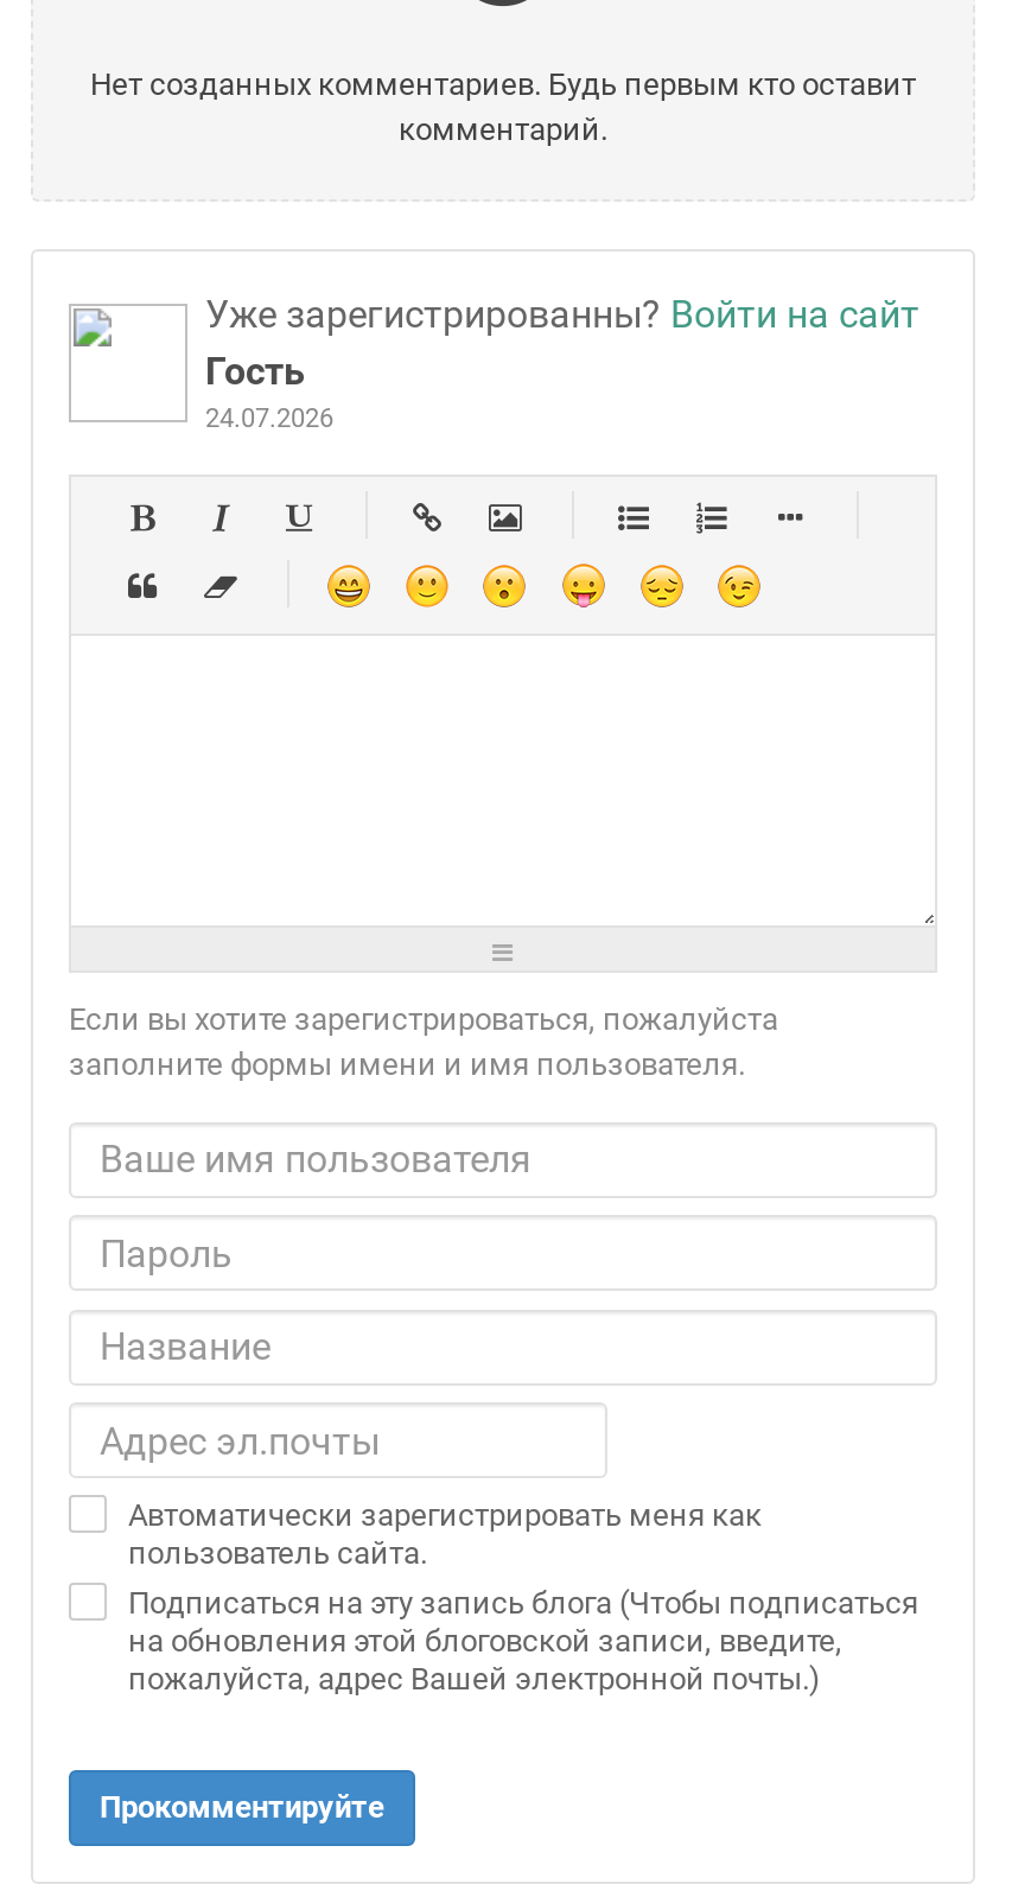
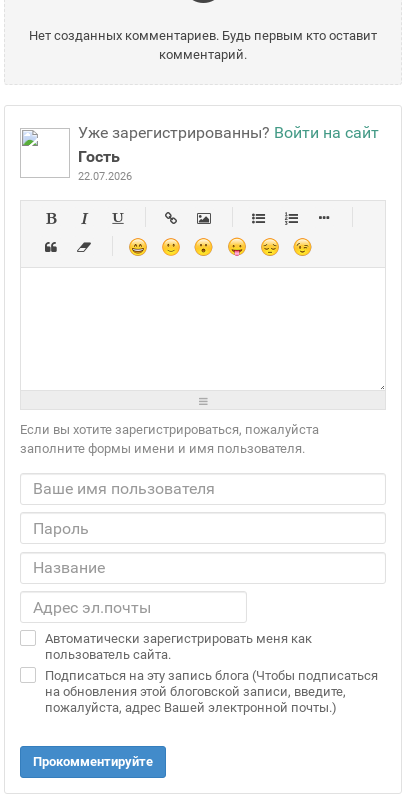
- 24.07.2026
+ 22.07.2026
